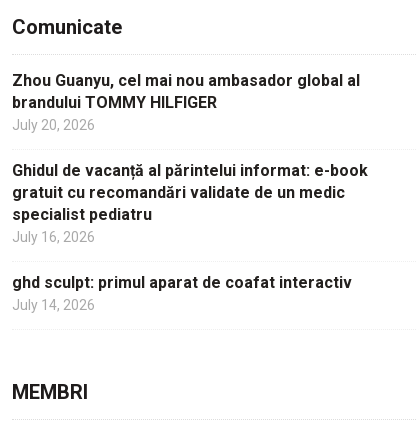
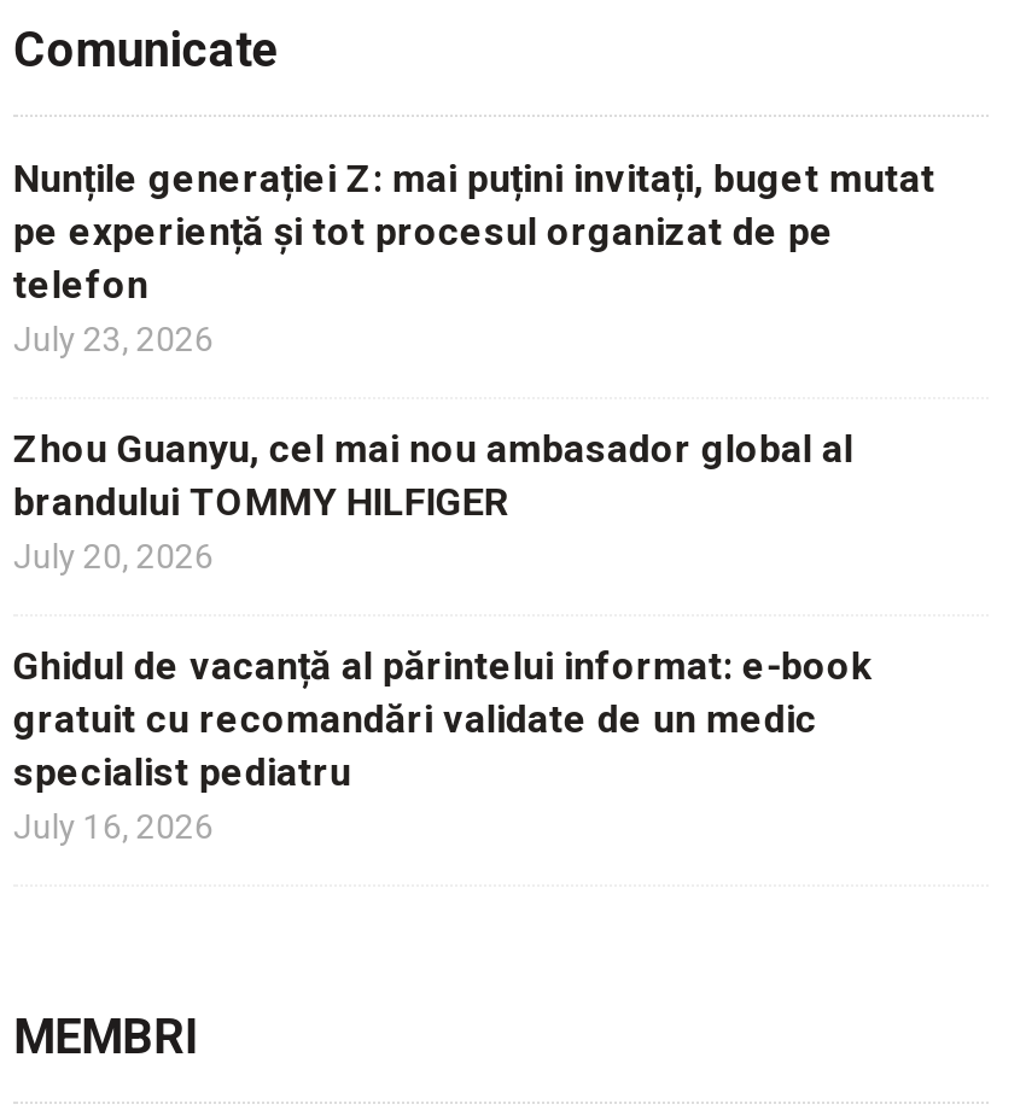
+ Nunțile generației Z: mai puțini invitați, buget mutat
+ pe experiență și tot procesul organizat de pe
+ telefon
+ July 23, 2026

moved down: Zhou Guanyu, cel mai nou ambasador global al | brandului TOMMY HILFIGER | July 20, 2026 | Ghidul de vacanță al părintelui informat: e-book | gratuit cu recomandări validate de un medic | specialist pediatru | July 16, 2026

- ghd sculpt: primul aparat de coafat interactiv
- July 14, 2026
